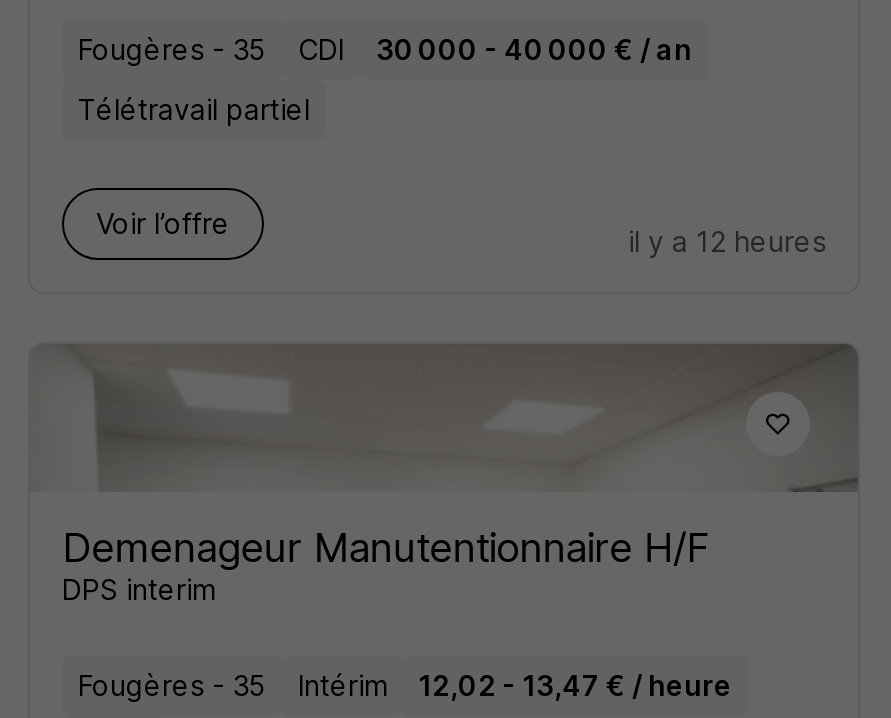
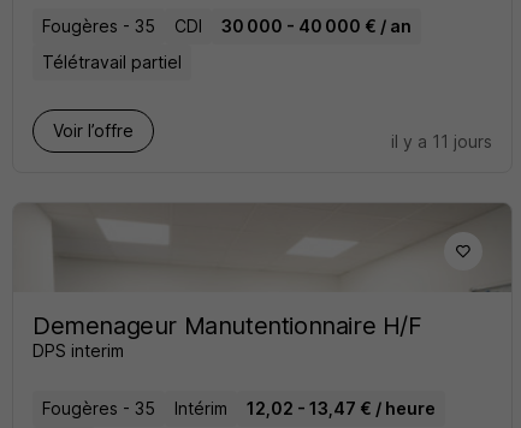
- il y a 12 heures
+ il y a 11 jours
